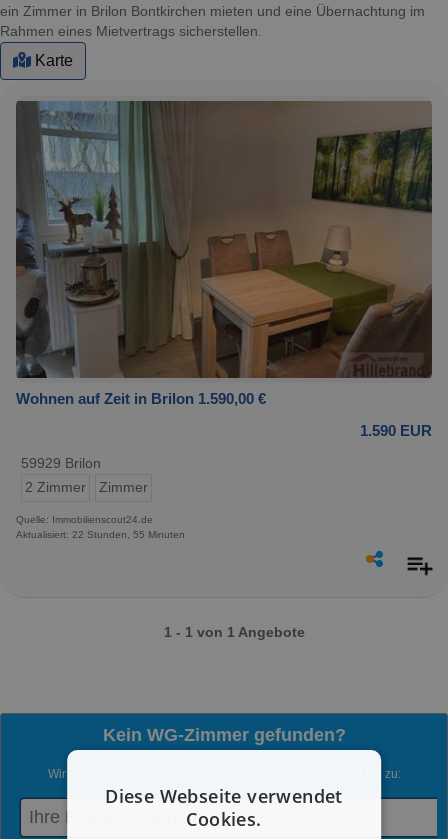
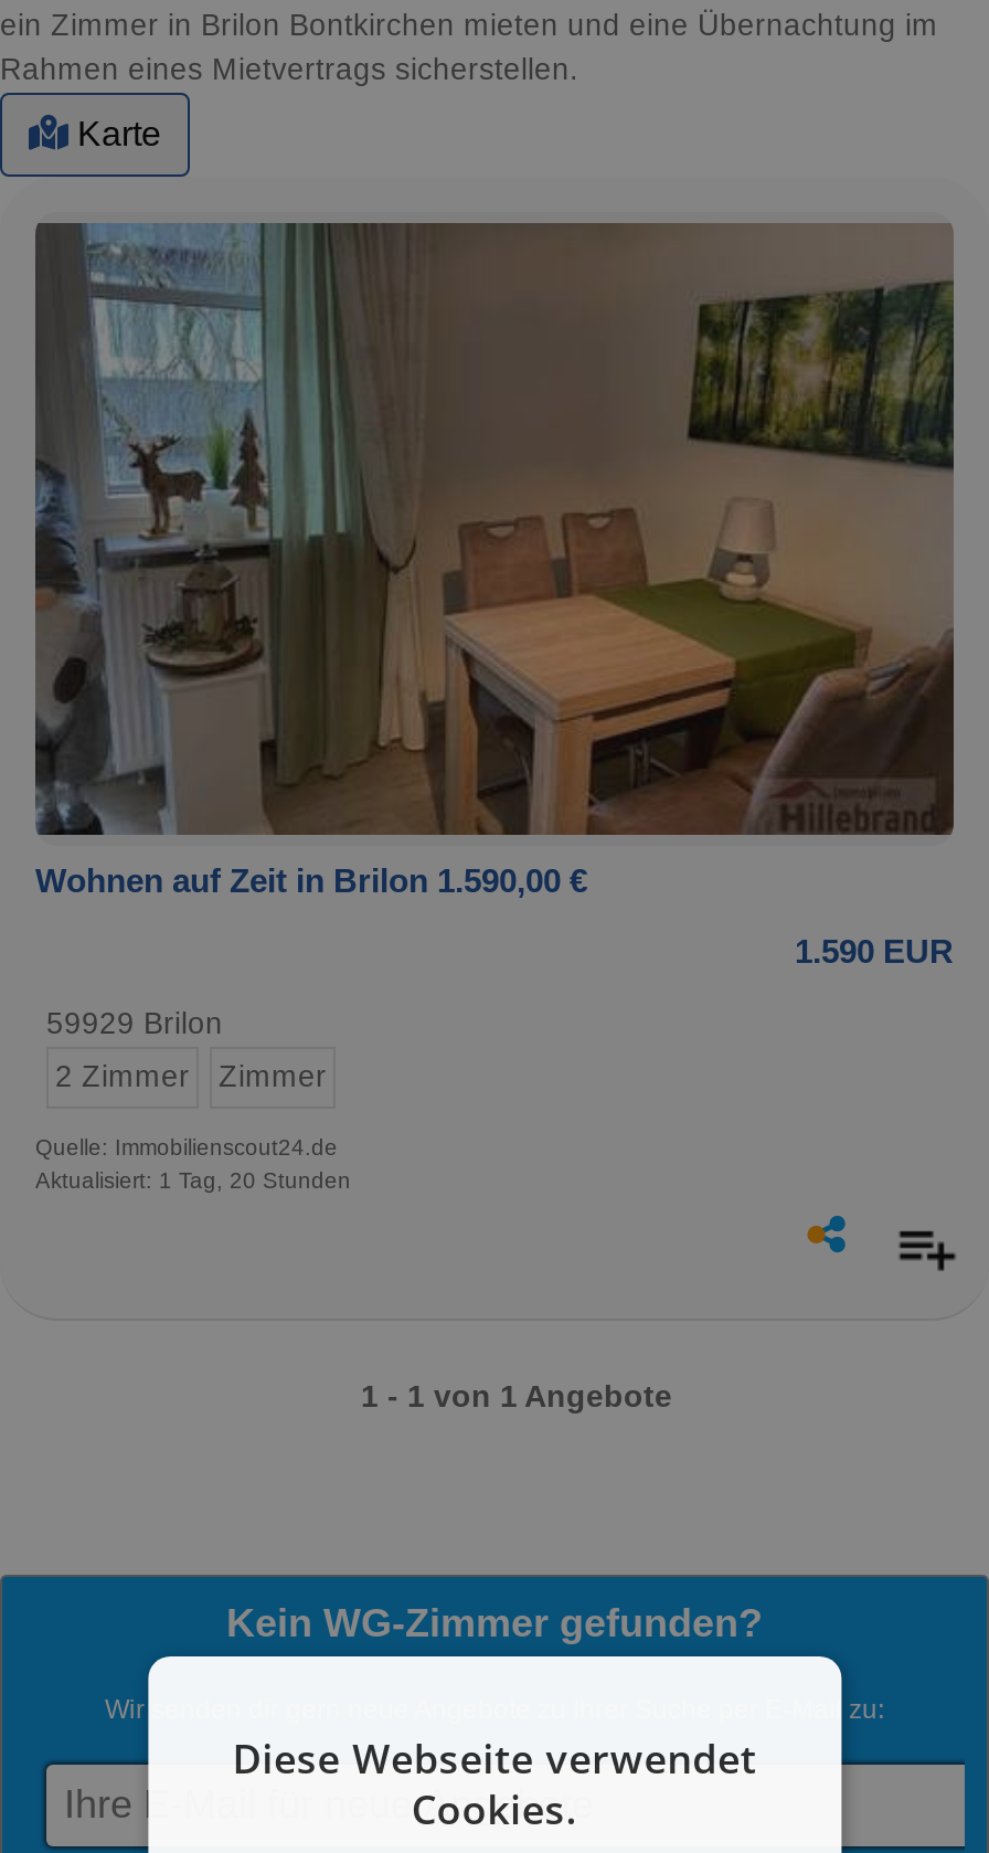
- Aktualisiert: 22 Stunden, 55 Minuten
+ Aktualisiert: 1 Tag, 20 Stunden
